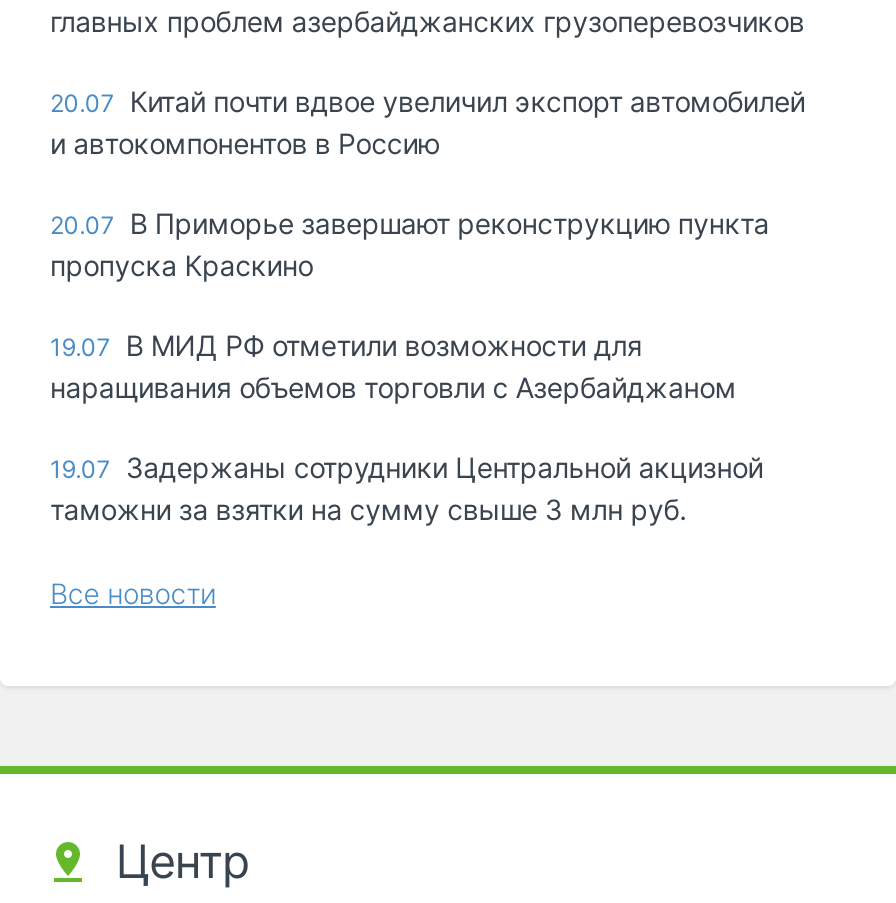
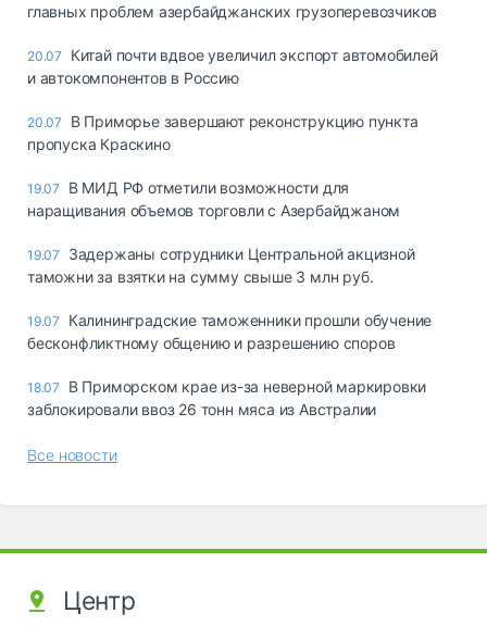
+ 19.07 Калининградские таможенники прошли обучение
+ бесконфликтному общению и разрешению споров
+ 18.07 В Приморском крае из-за неверной маркировки
+ заблокировали ввоз 26 тонн мяса из Австралии
